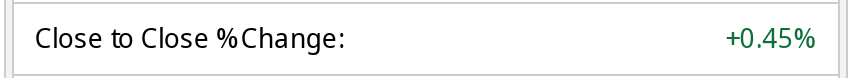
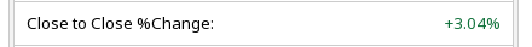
- +0.45%
+ +3.04%
